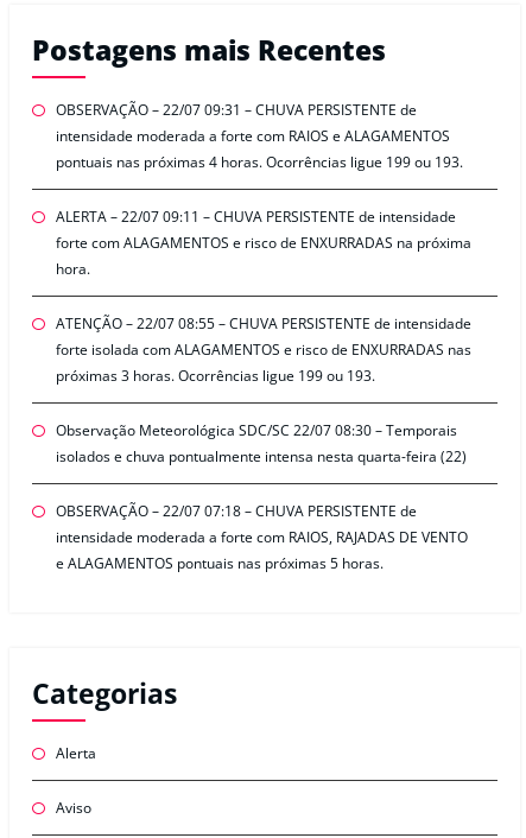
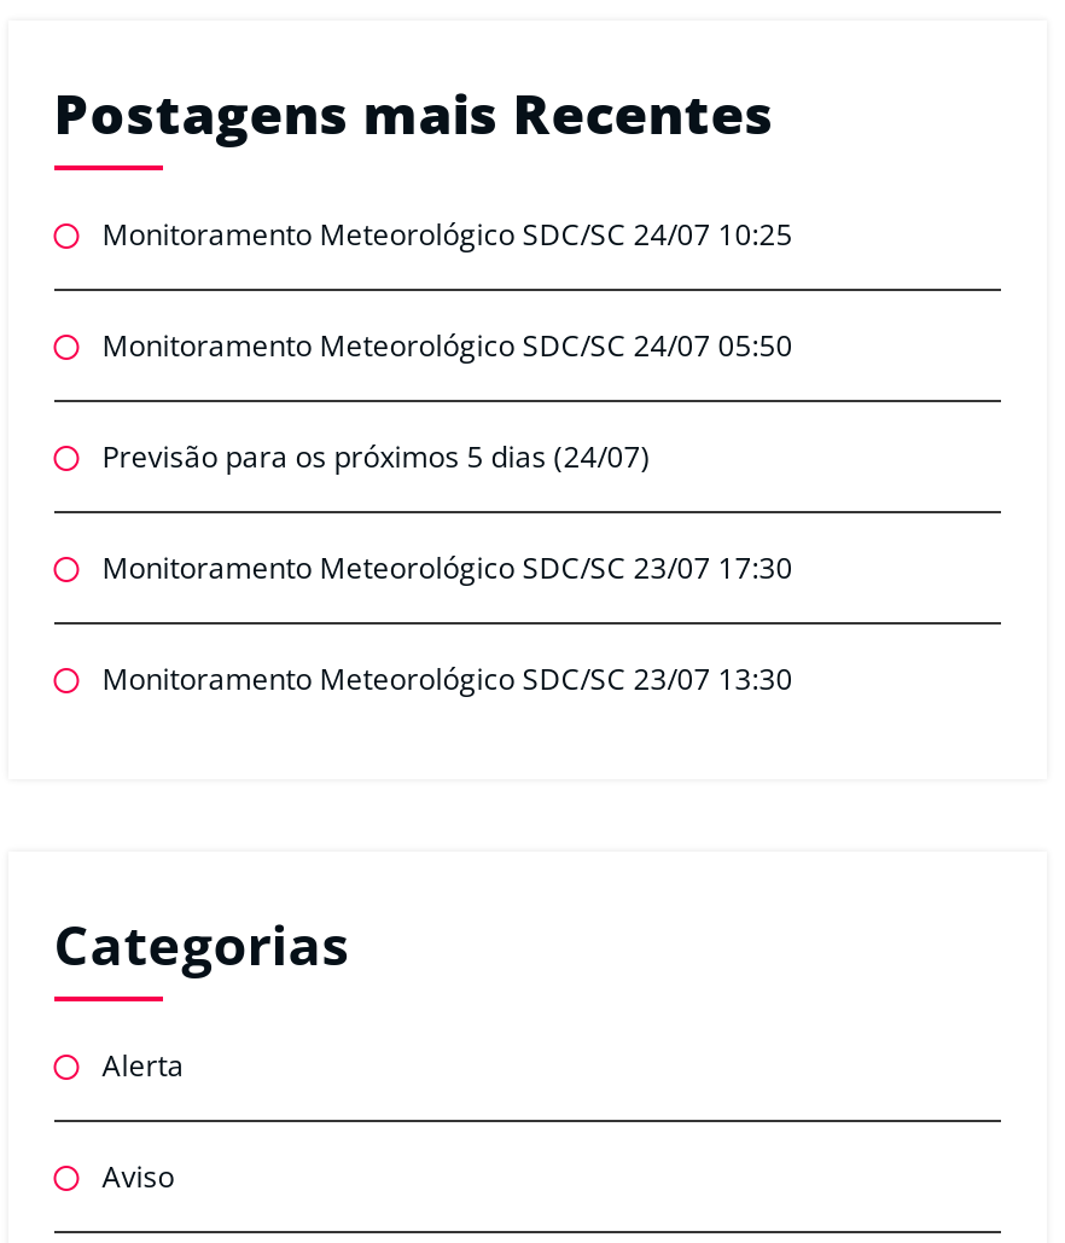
- OBSERVAÇÃO – 22/07 09:31 – CHUVA PERSISTENTE de
- intensidade moderada a forte com RAIOS e ALAGAMENTOS
- pontuais nas próximas 4 horas. Ocorrências ligue 199 ou 193.
+ Monitoramento Meteorológico SDC/SC 24/07 10:25

- ALERTA – 22/07 09:11 – CHUVA PERSISTENTE de intensidade
- forte com ALAGAMENTOS e risco de ENXURRADAS na próxima
- hora.
+ Monitoramento Meteorológico SDC/SC 24/07 05:50

- ATENÇÃO – 22/07 08:55 – CHUVA PERSISTENTE de intensidade
- forte isolada com ALAGAMENTOS e risco de ENXURRADAS nas
- próximas 3 horas. Ocorrências ligue 199 ou 193.
+ Previsão para os próximos 5 dias (24/07)

- Observação Meteorológica SDC/SC 22/07 08:30 – Temporais
- isolados e chuva pontualmente intensa nesta quarta-feira (22)
+ Monitoramento Meteorológico SDC/SC 23/07 17:30

- OBSERVAÇÃO – 22/07 07:18 – CHUVA PERSISTENTE de
- intensidade moderada a forte com RAIOS, RAJADAS DE VENTO
- e ALAGAMENTOS pontuais nas próximas 5 horas.
+ Monitoramento Meteorológico SDC/SC 23/07 13:30
